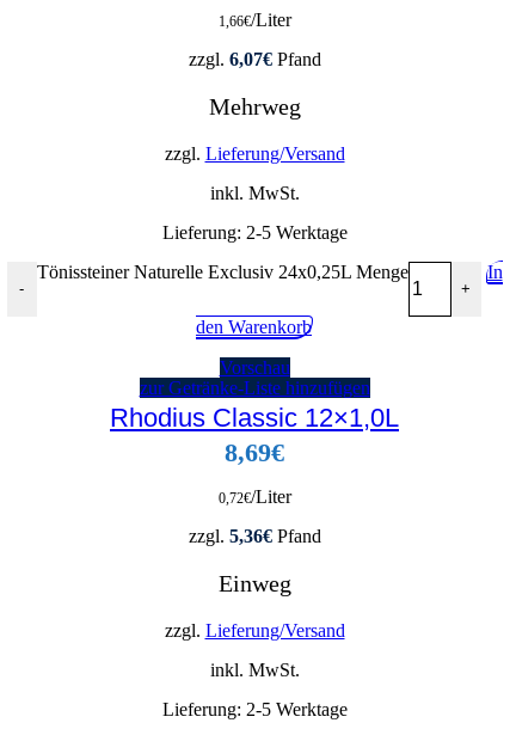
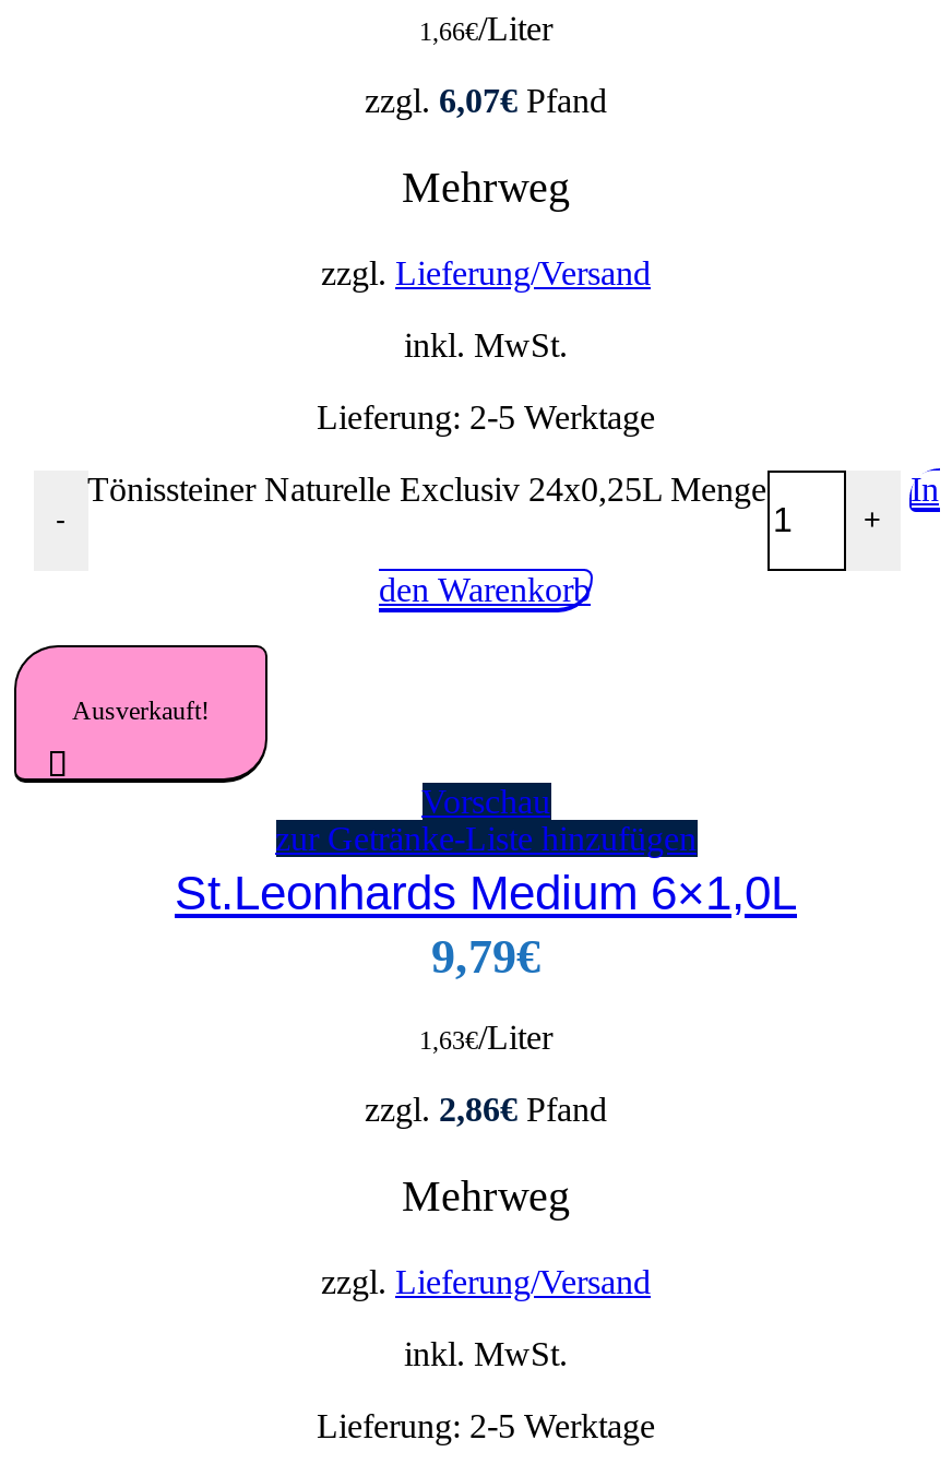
+ [image]
+ Ausverkauft!

- Rhodius Classic 12×1,0L
- 8,69€
+ St.Leonhards Medium 6×1,0L
+ 9,79€

- 0,72€/Liter
+ 1,63€/Liter

- zzgl. 5,36€Pfand
+ zzgl. 2,86€Pfand

- Einweg
+ Mehrweg
